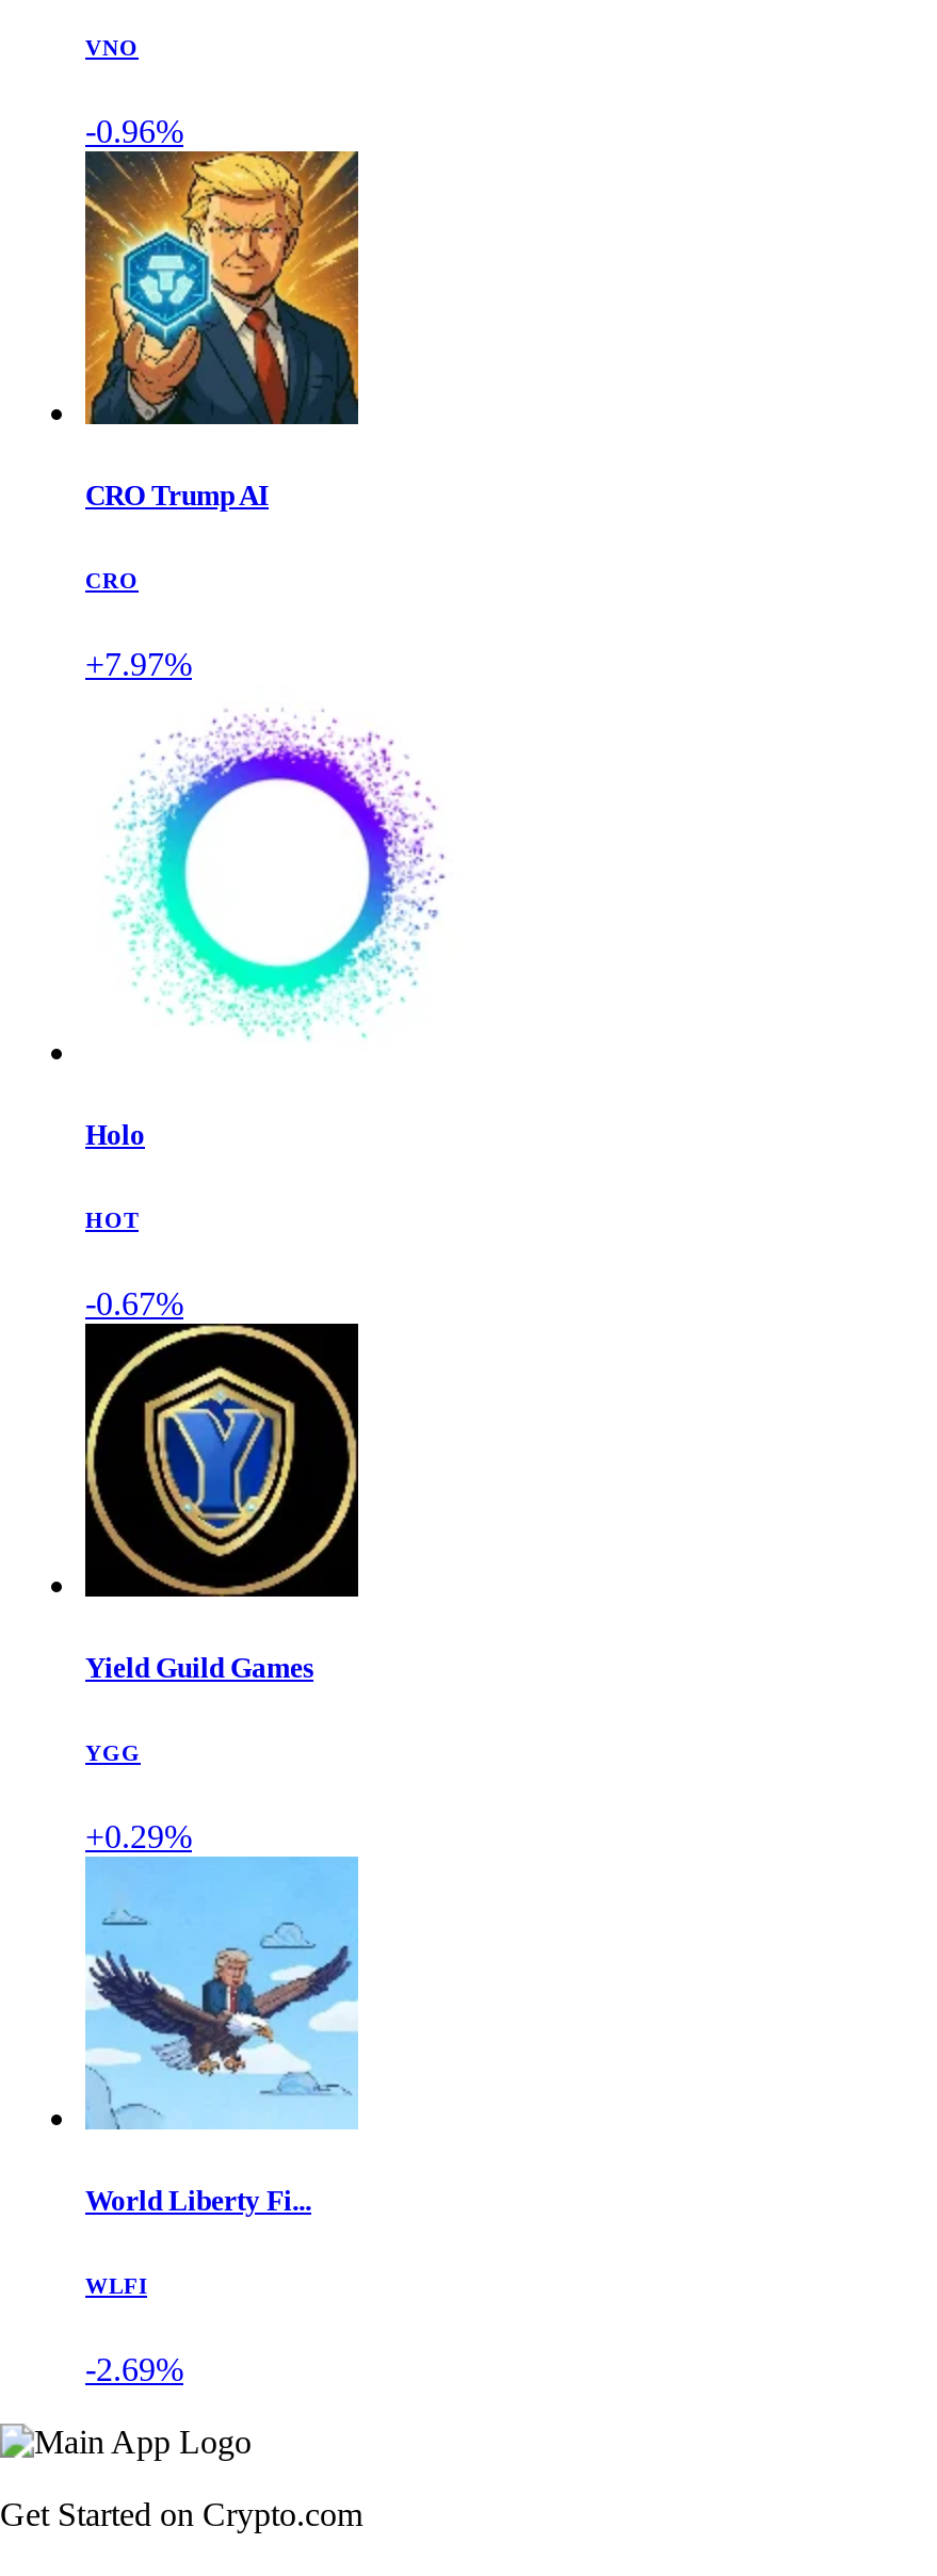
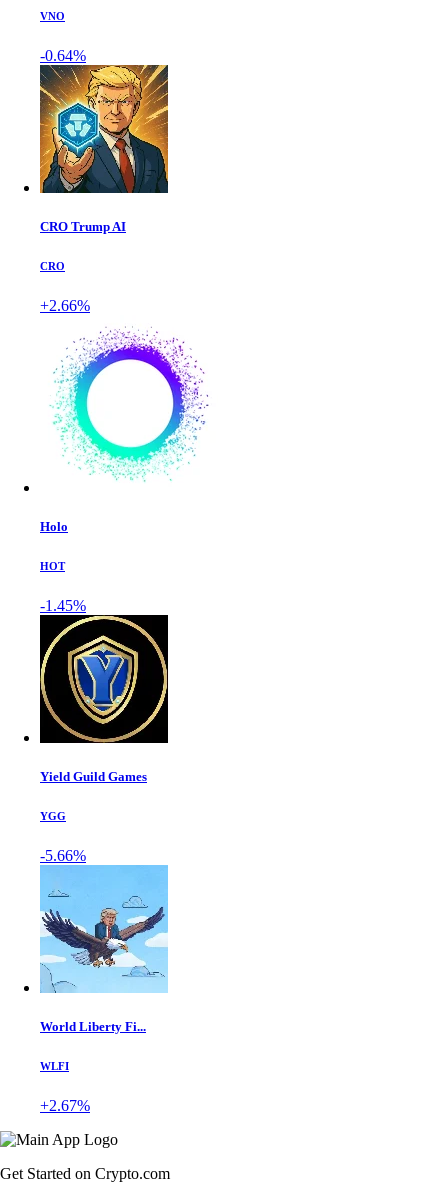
- -0.96%
+ -0.64%

- +7.97%
+ +2.66%

- -0.67%
+ -1.45%

- +0.29%
+ -5.66%

- -2.69%
+ +2.67%
